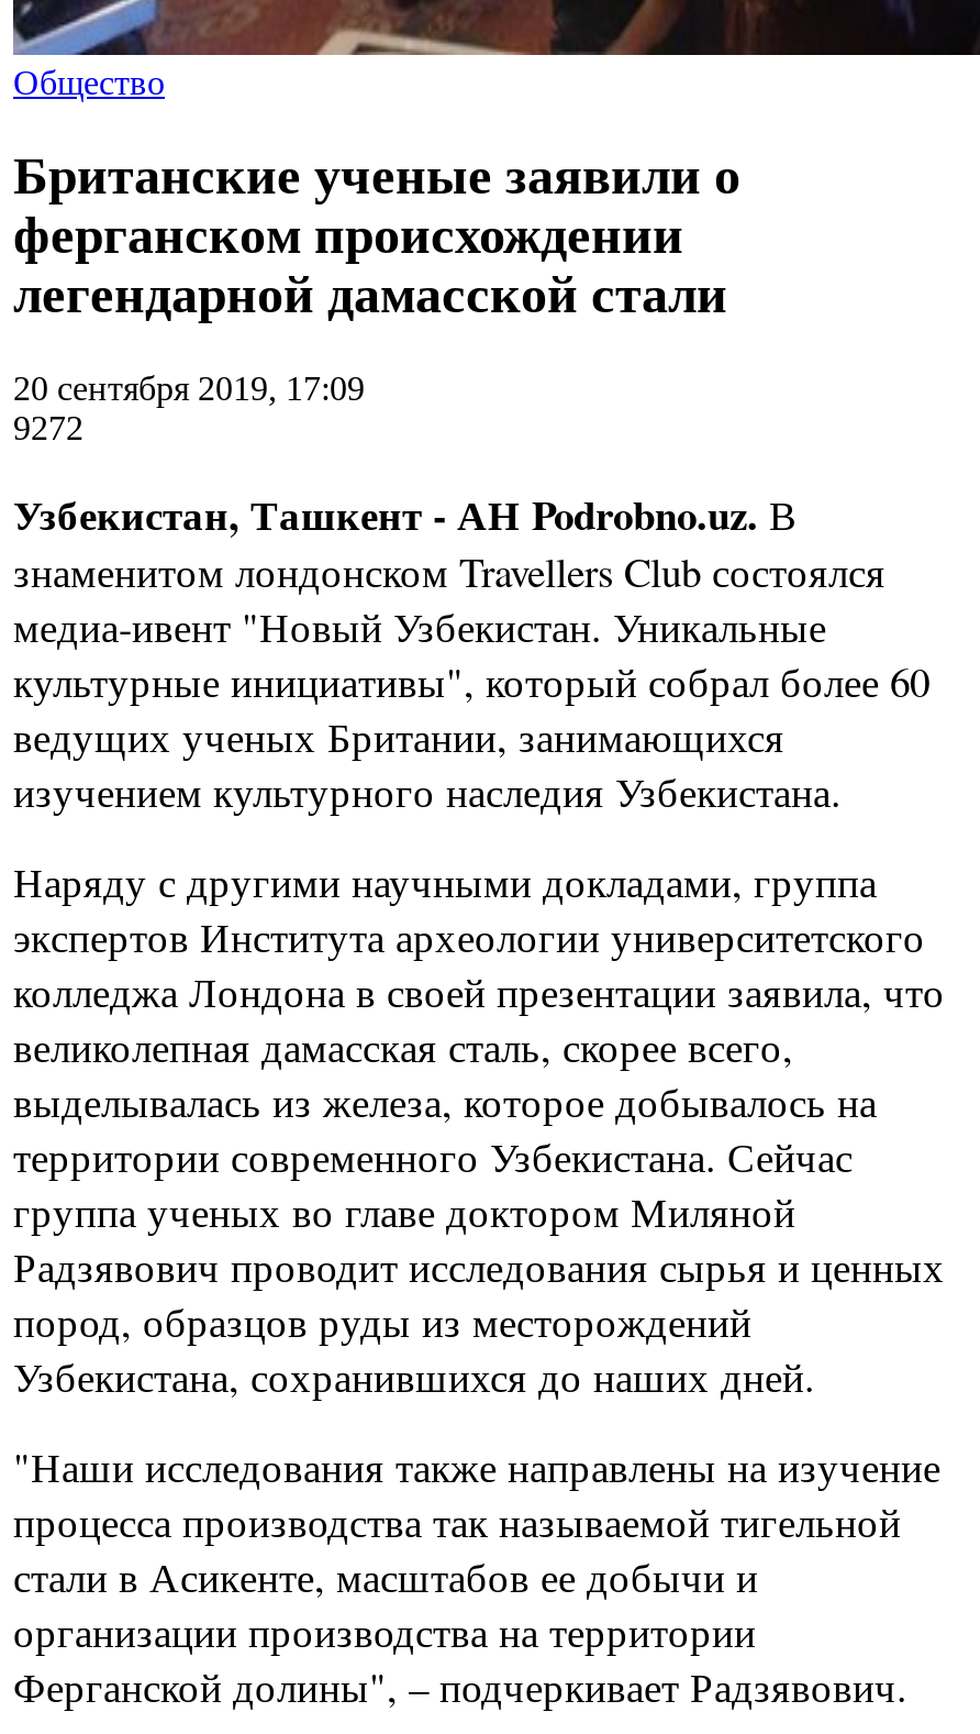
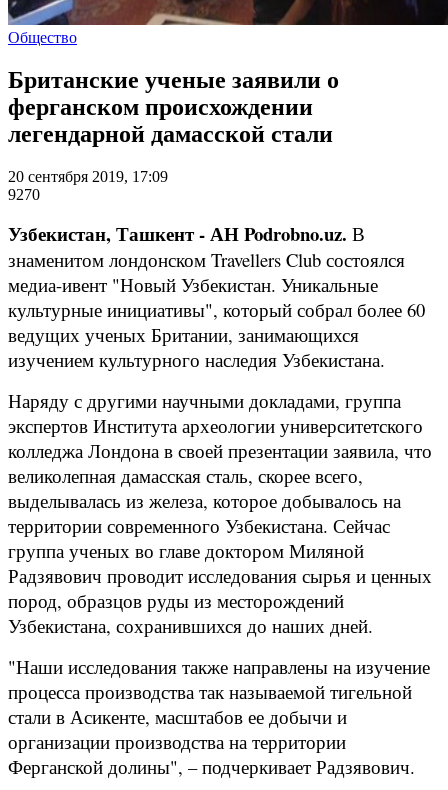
- 9272
+ 9270
